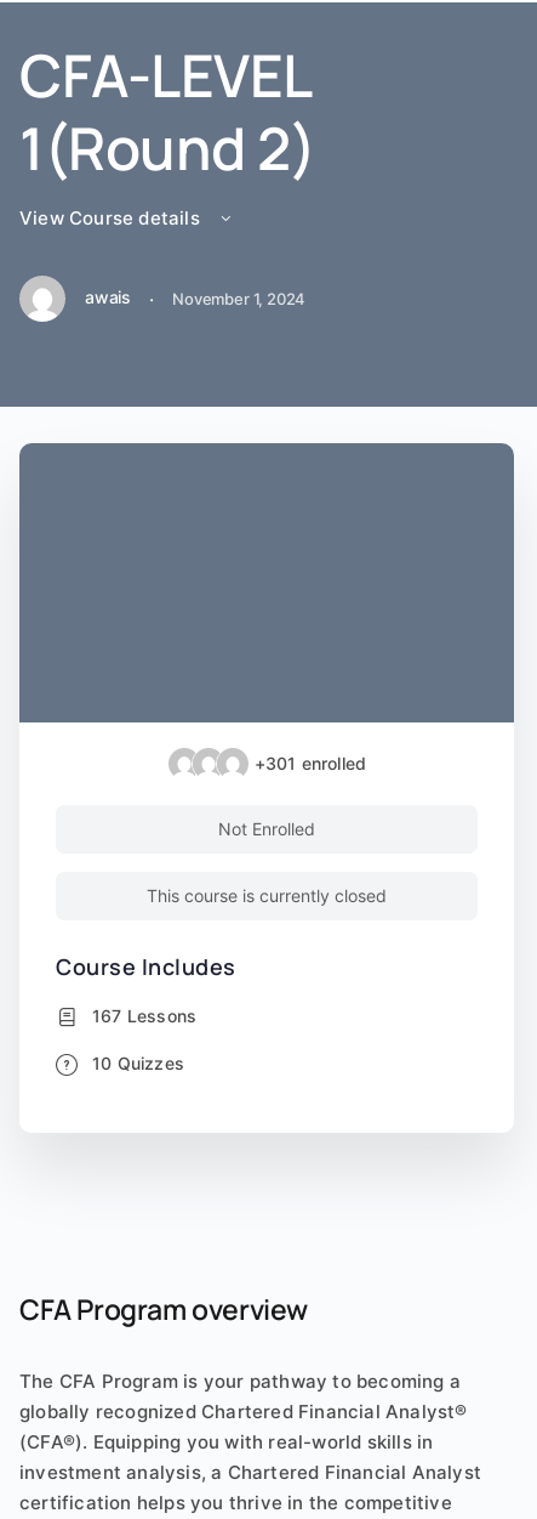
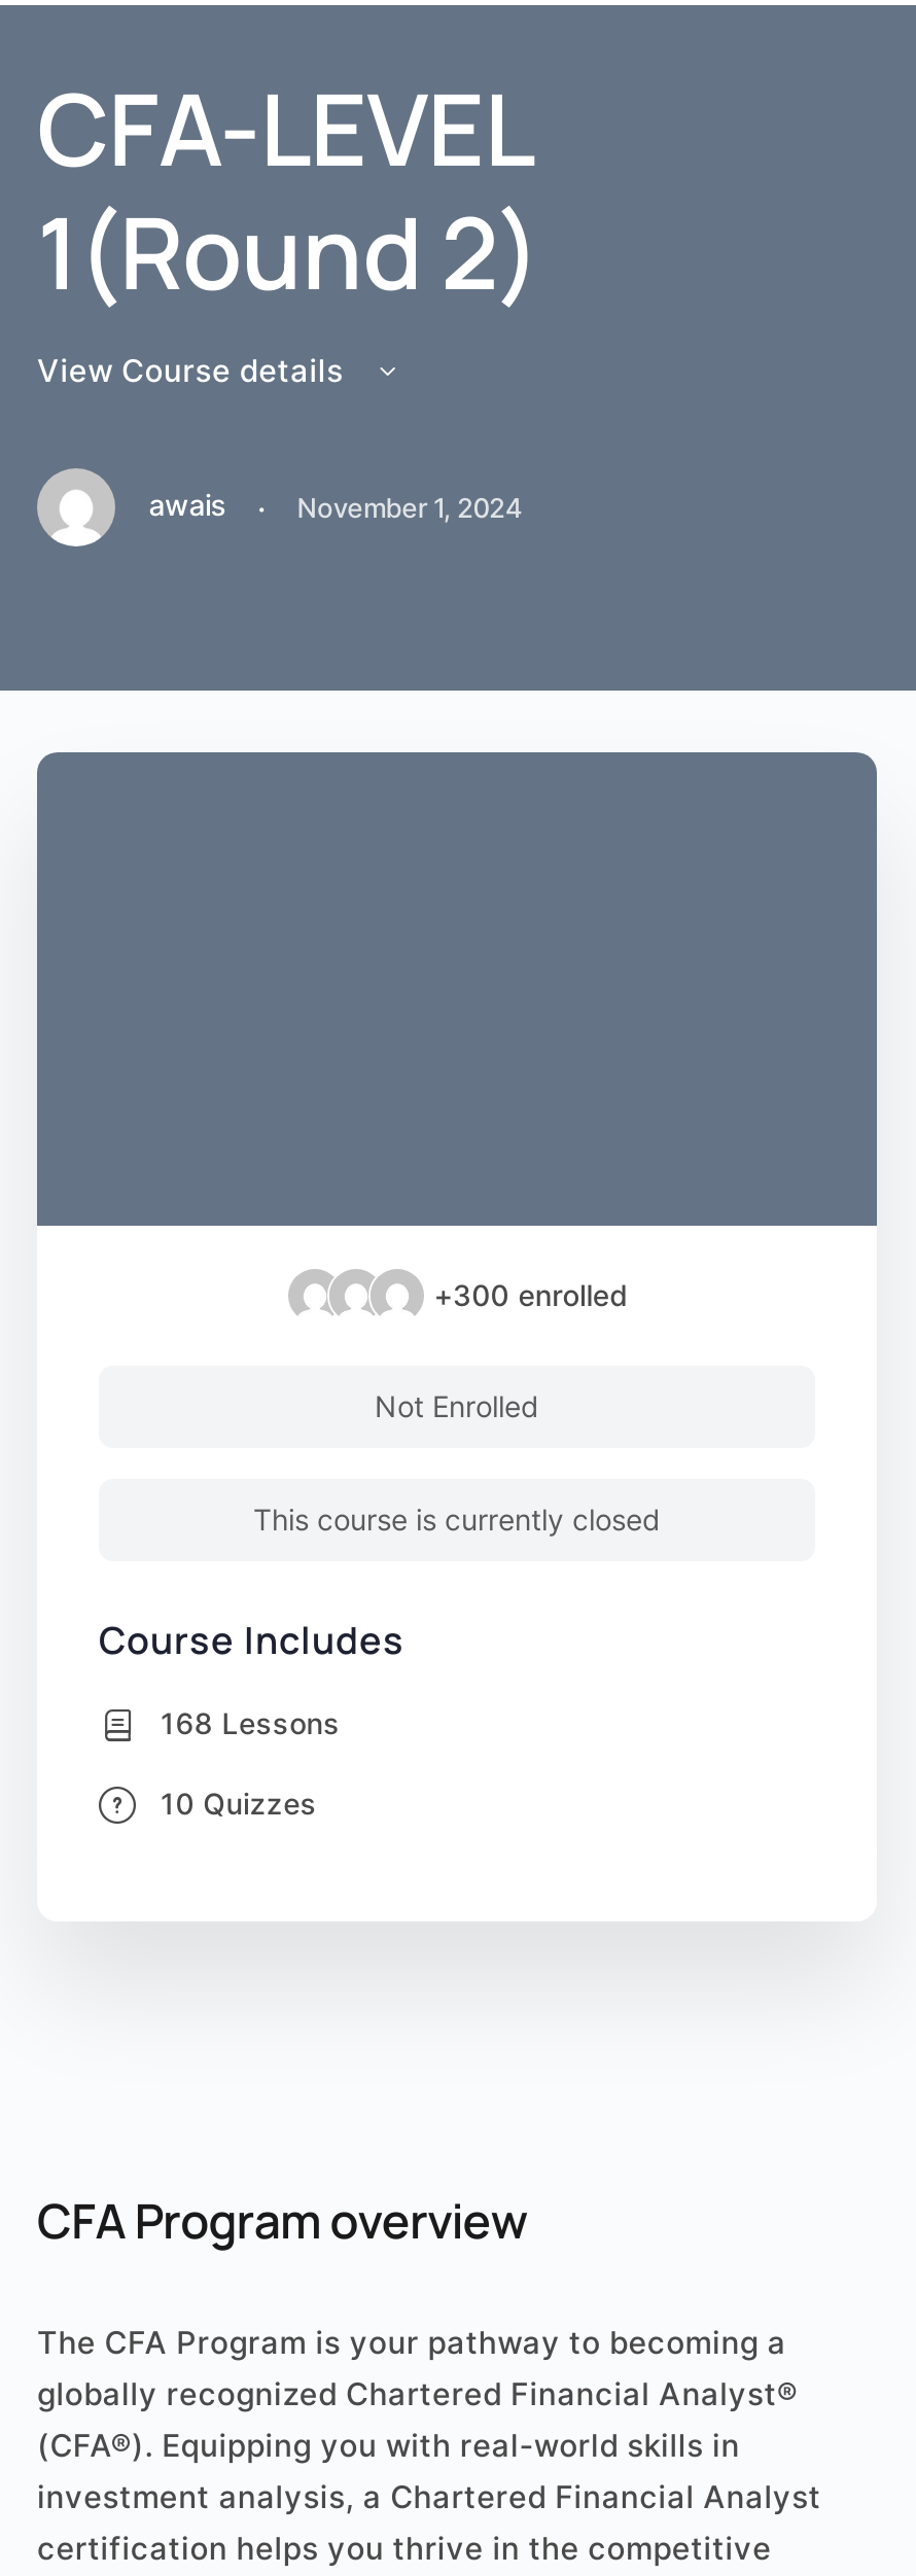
- +301 enrolled
+ +300 enrolled

- 167 Lessons
+ 168 Lessons
